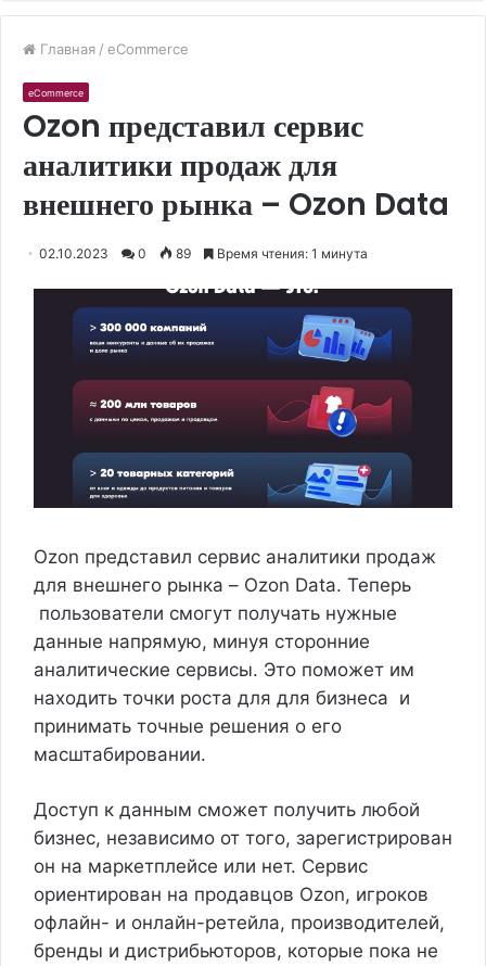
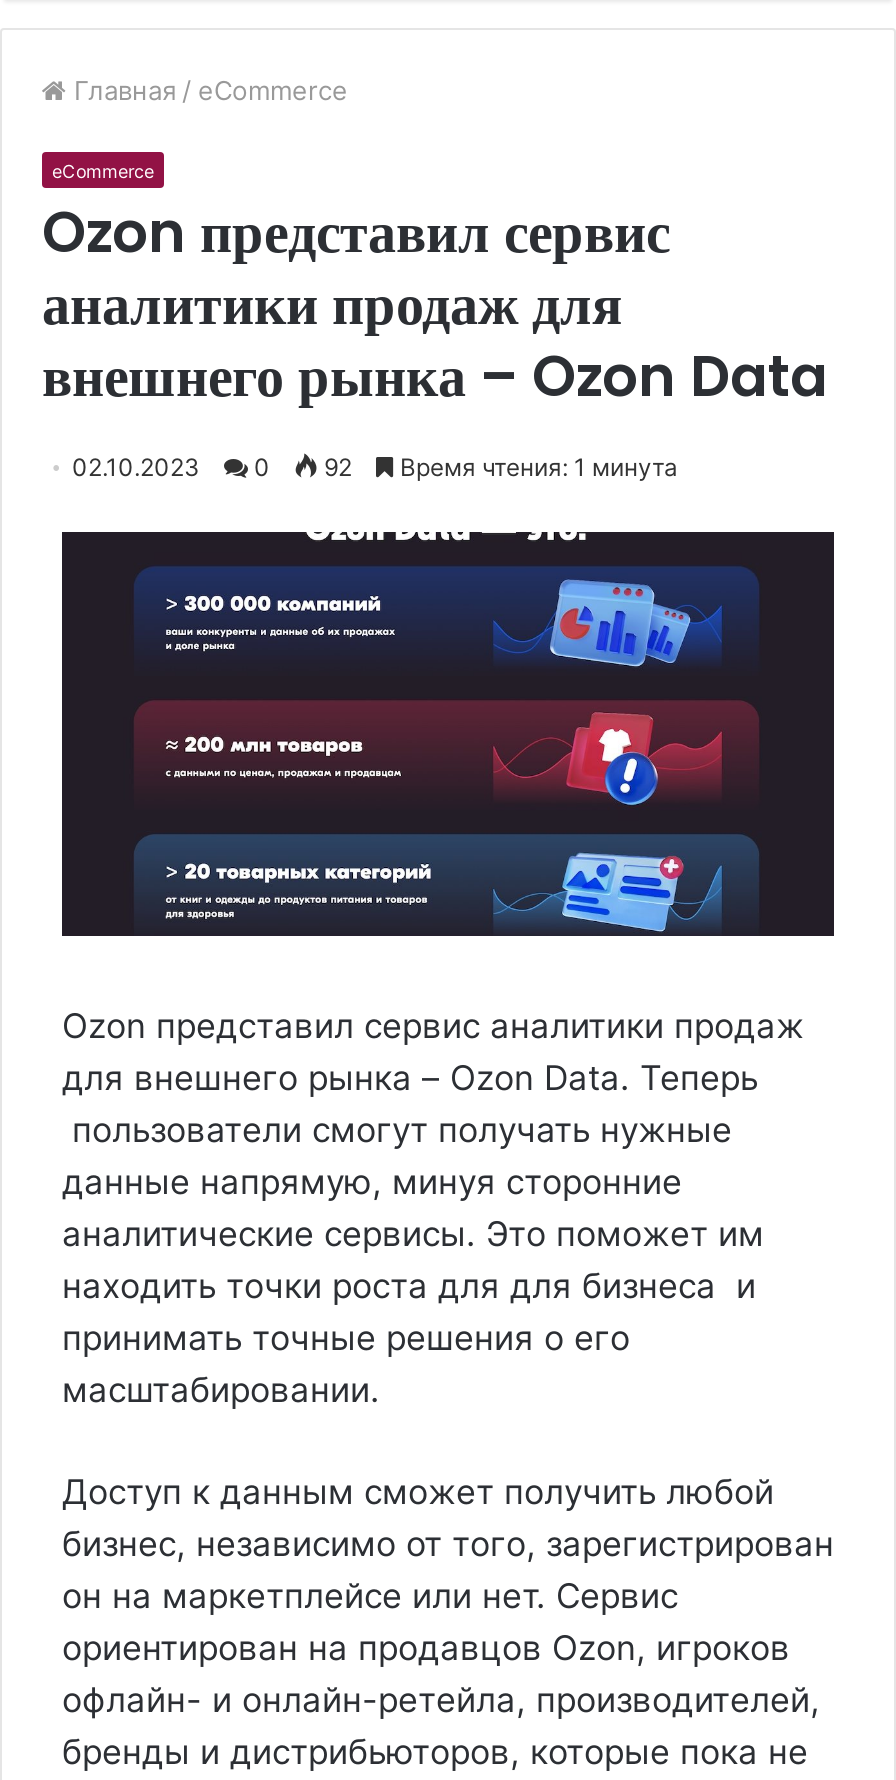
- 02.10.2023 0 89 Время чтения: 1 минута
+ 02.10.2023 0 92 Время чтения: 1 минута
